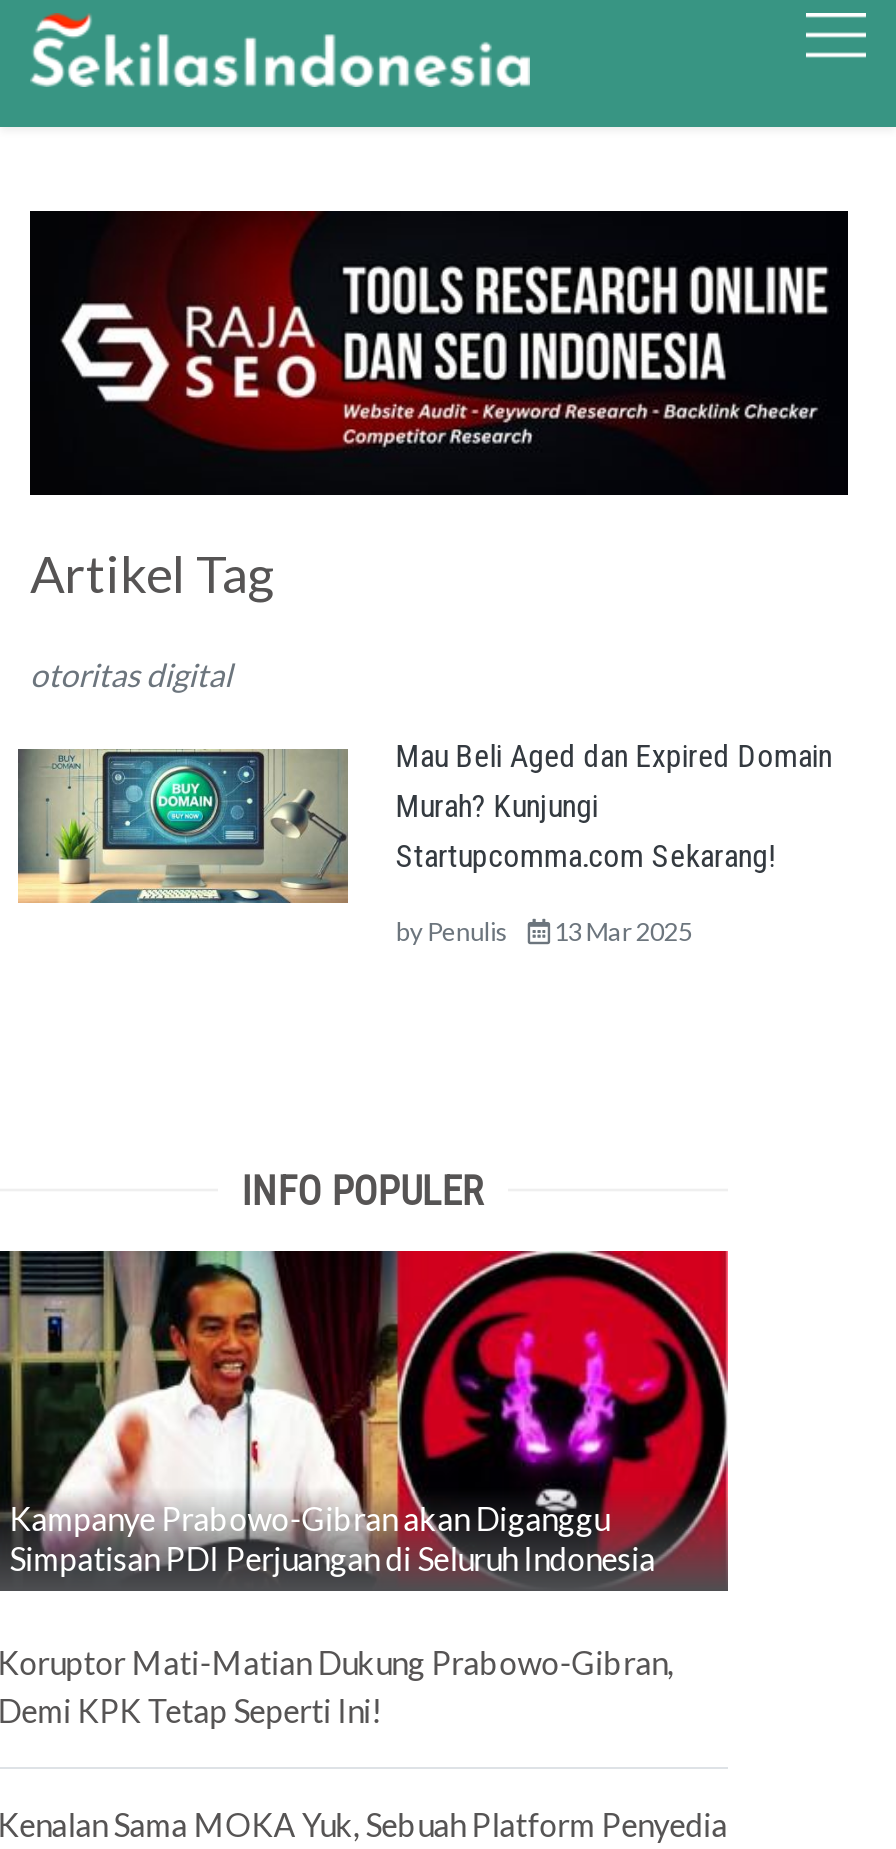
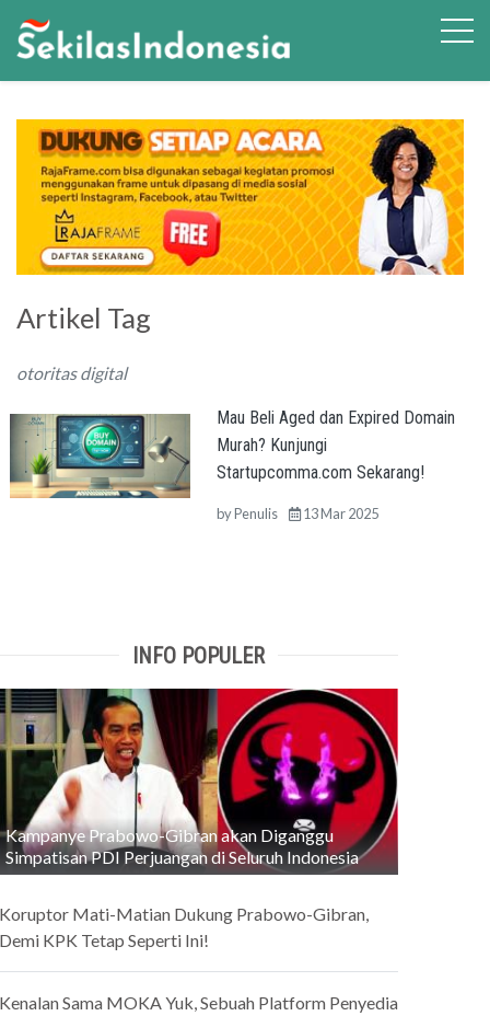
- [image]
+ [image]
